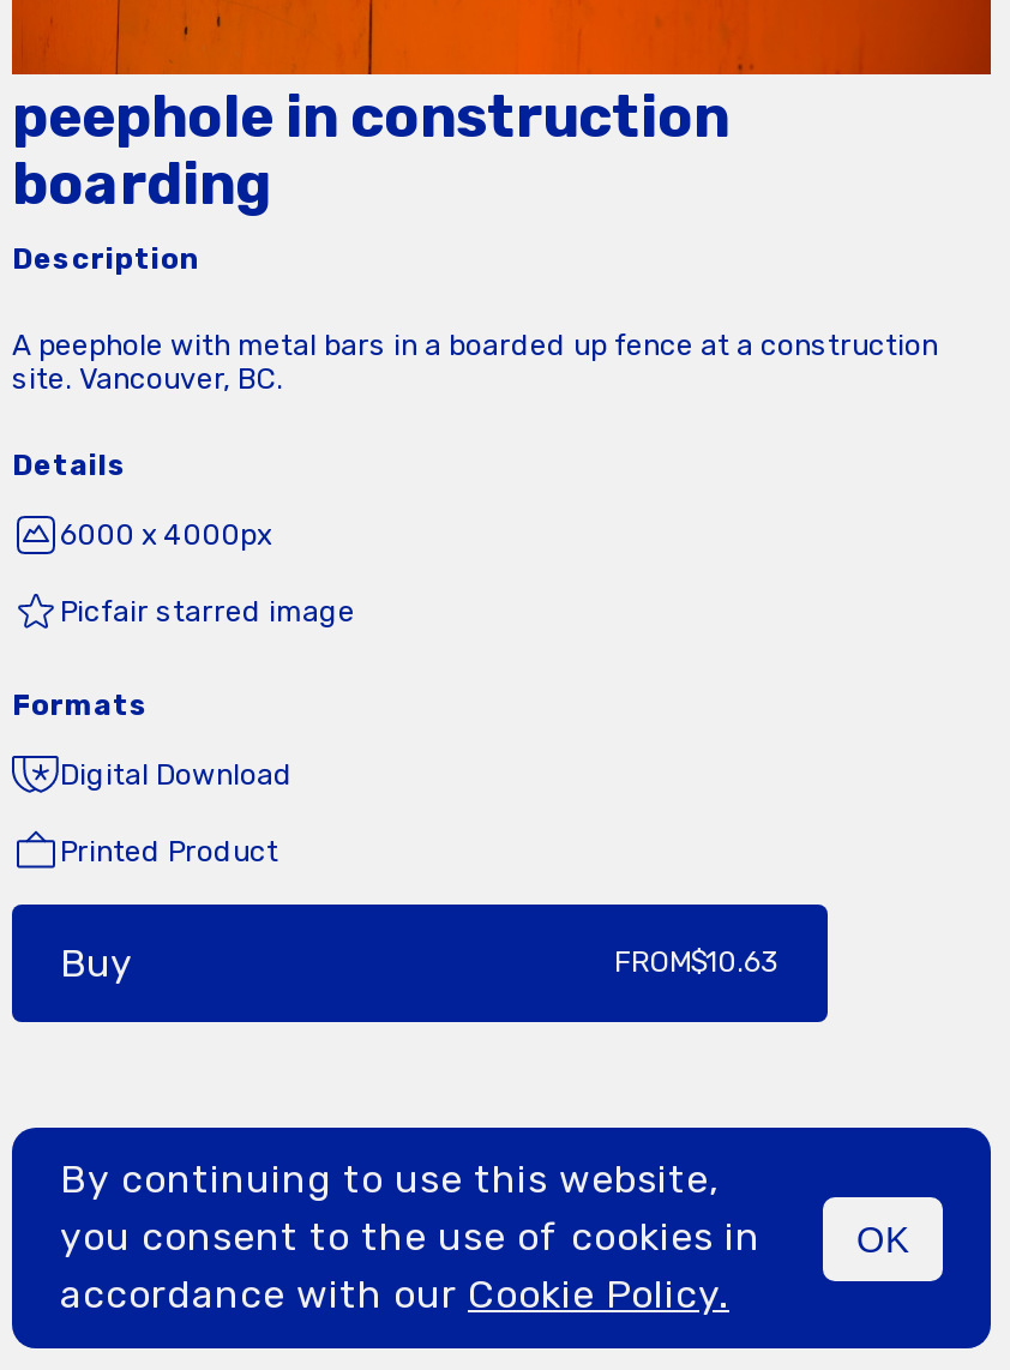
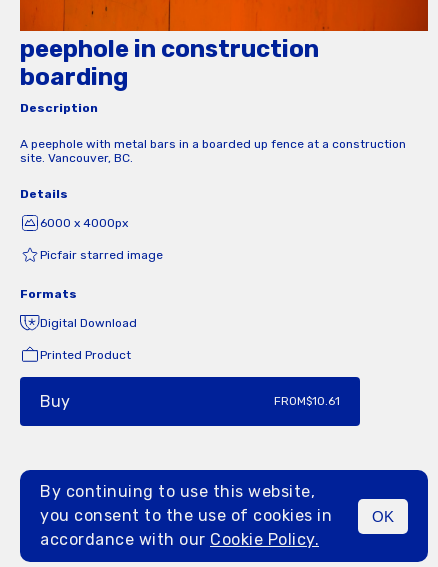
- FROM$10.63
+ FROM$10.61
